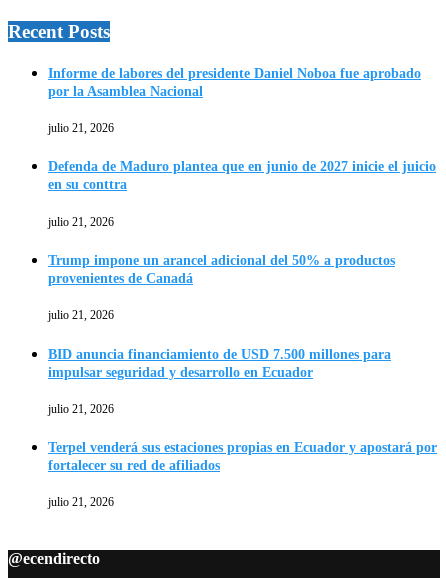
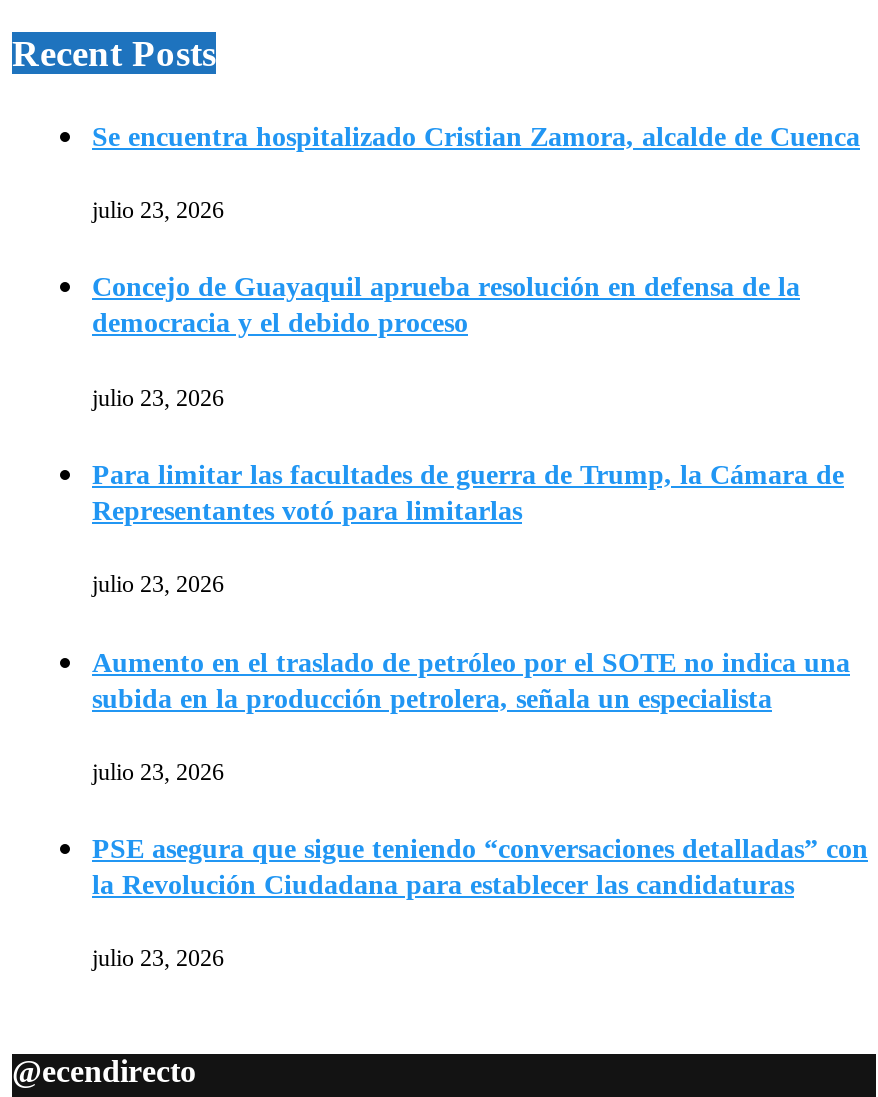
- Informe de labores del presidente Daniel Noboa fue aprobado
- por la Asamblea Nacional
+ Se encuentra hospitalizado Cristian Zamora, alcalde de Cuenca

- julio 21, 2026
+ julio 23, 2026

- Defenda de Maduro plantea que en junio de 2027 inicie el juicio
- en su conttra
+ Concejo de Guayaquil aprueba resolución en defensa de la
+ democracia y el debido proceso

- julio 21, 2026
+ julio 23, 2026

- Trump impone un arancel adicional del 50% a productos
- provenientes de Canadá
+ Para limitar las facultades de guerra de Trump, la Cámara de
+ Representantes votó para limitarlas

- julio 21, 2026
+ julio 23, 2026

- BID anuncia financiamiento de USD 7.500 millones para
- impulsar seguridad y desarrollo en Ecuador
+ Aumento en el traslado de petróleo por el SOTE no indica una
+ subida en la producción petrolera, señala un especialista

- julio 21, 2026
+ julio 23, 2026

- Terpel venderá sus estaciones propias en Ecuador y apostará por
- fortalecer su red de afiliados
+ PSE asegura que sigue teniendo “conversaciones detalladas” con
+ la Revolución Ciudadana para establecer las candidaturas

- julio 21, 2026
+ julio 23, 2026
